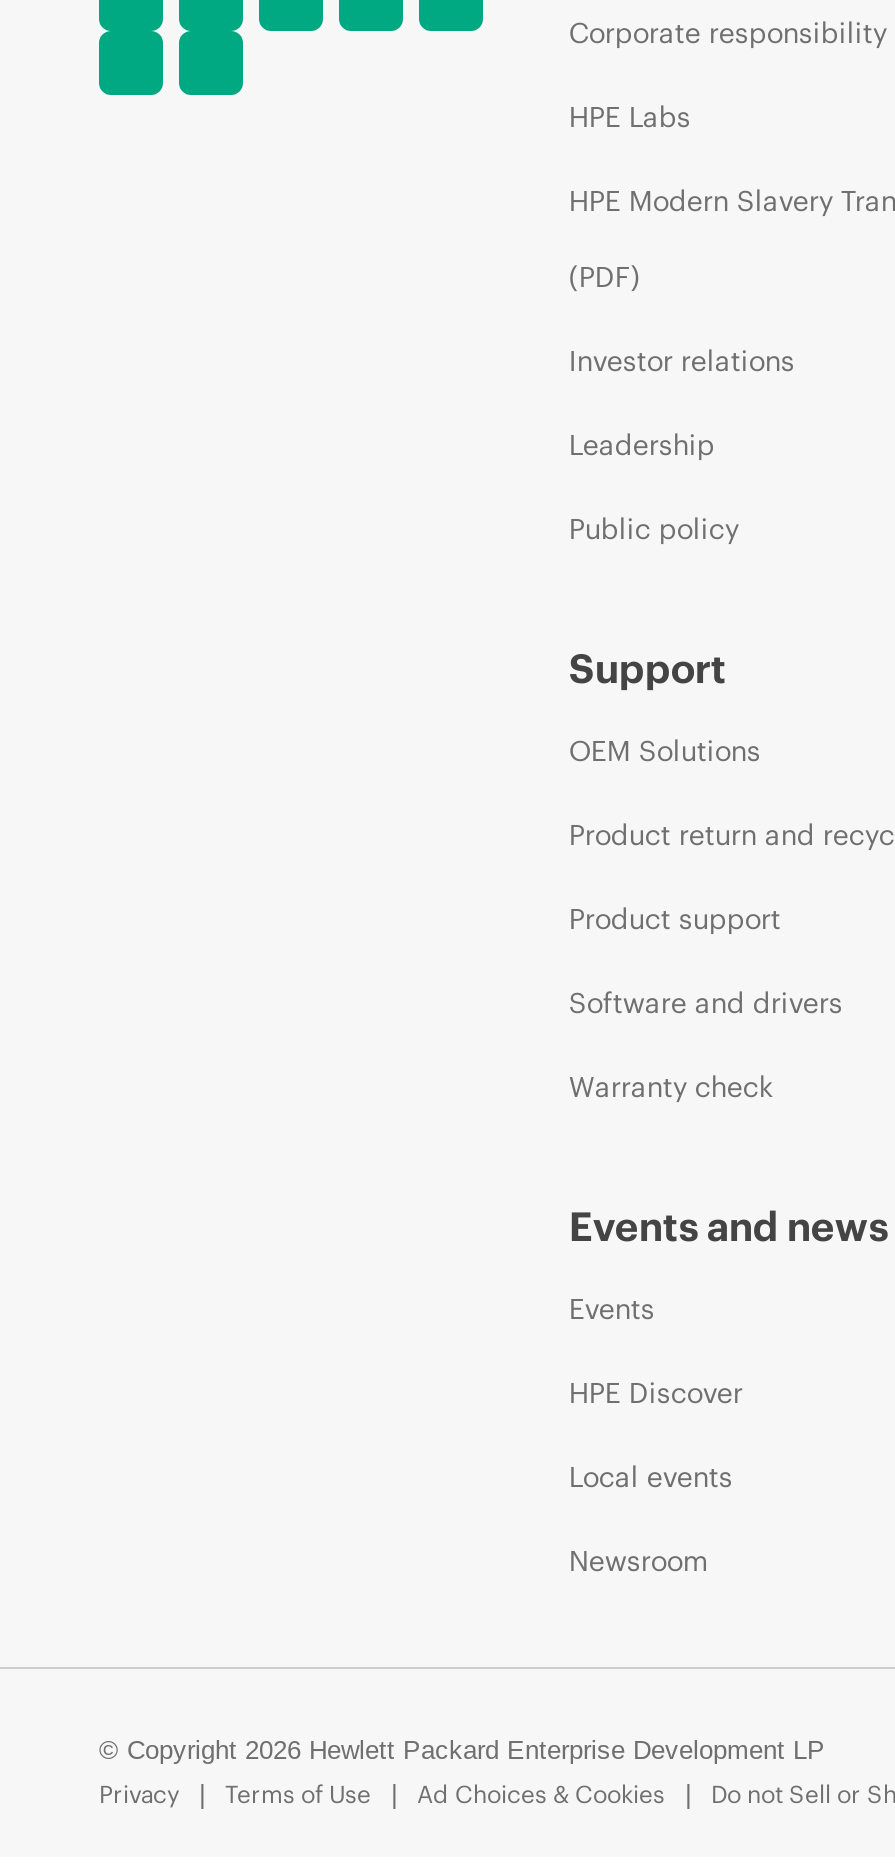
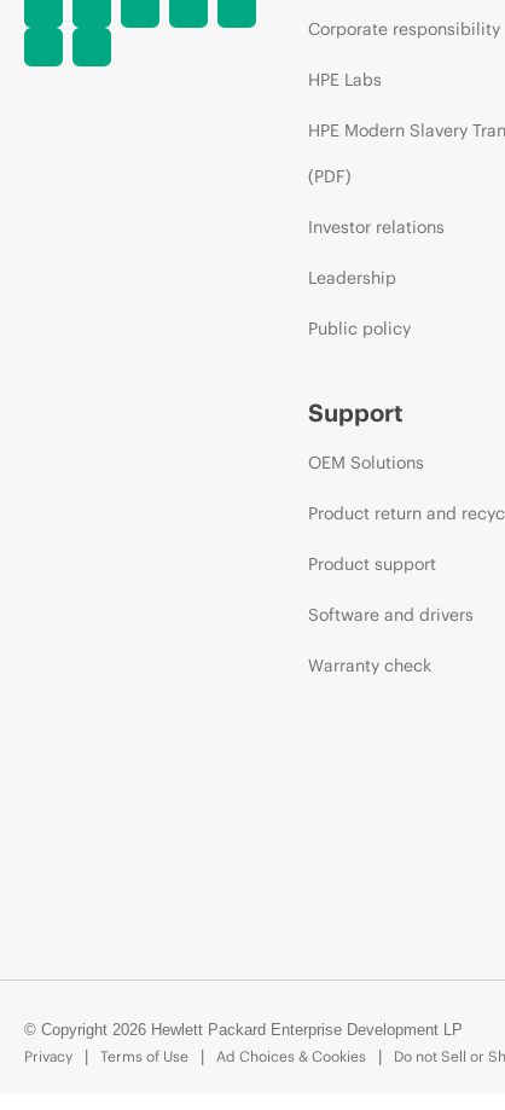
- Events and news
- Events
- HPE Discover
- Local events
- Newsroom
